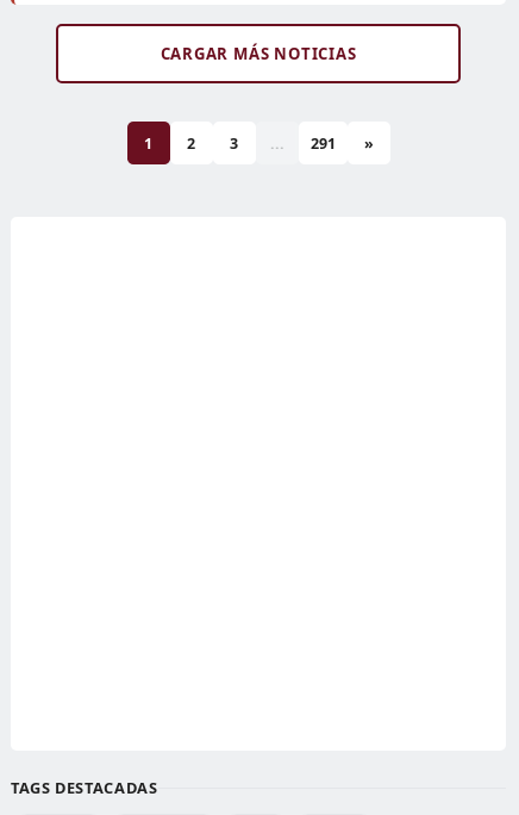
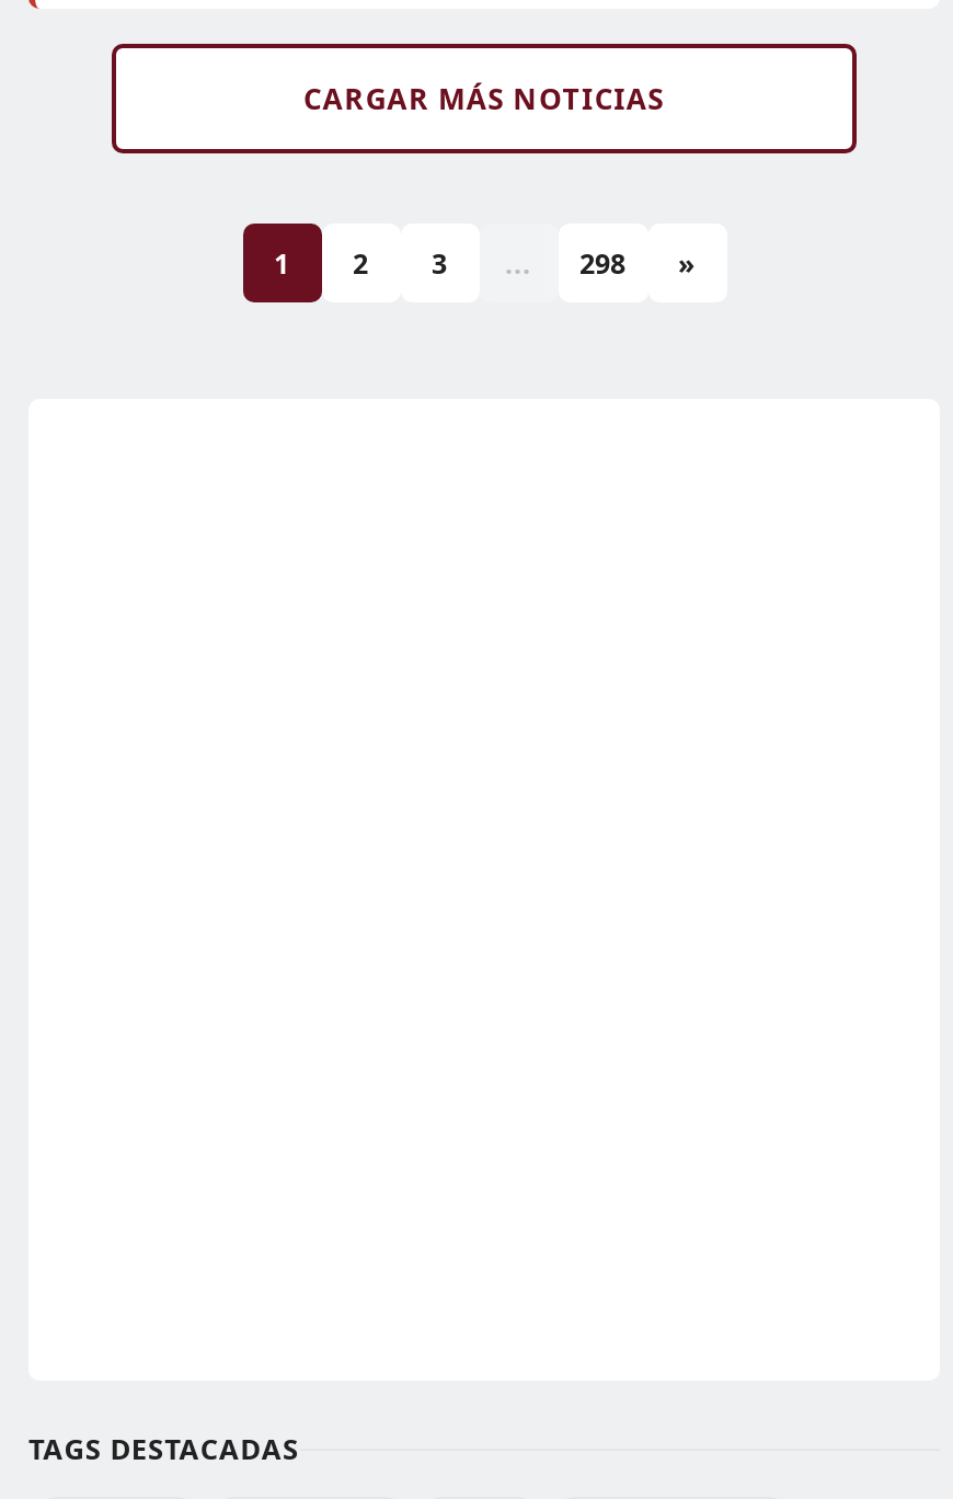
- 291
+ 298
